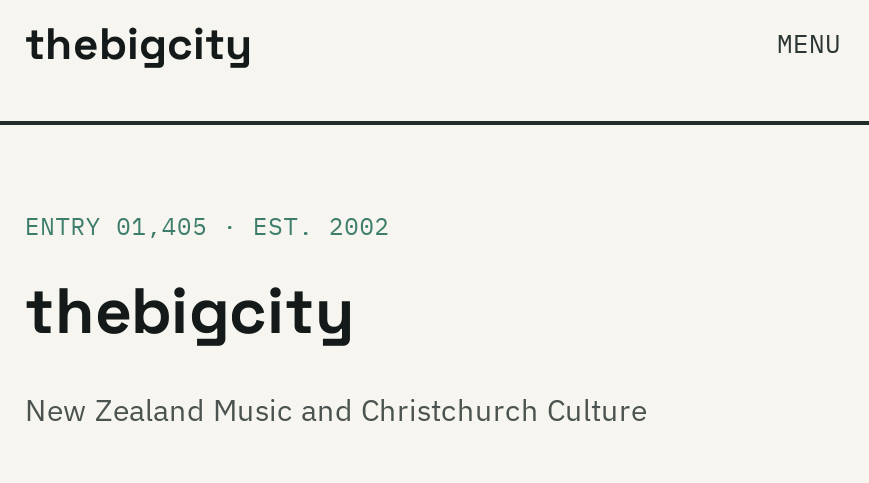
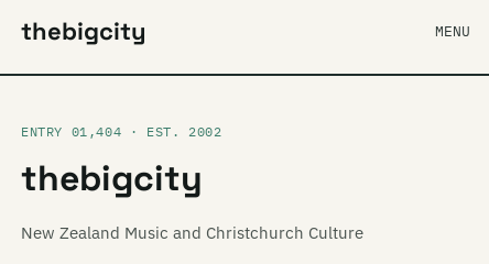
- ENTRY 01,405 · EST. 2002
+ ENTRY 01,404 · EST. 2002
